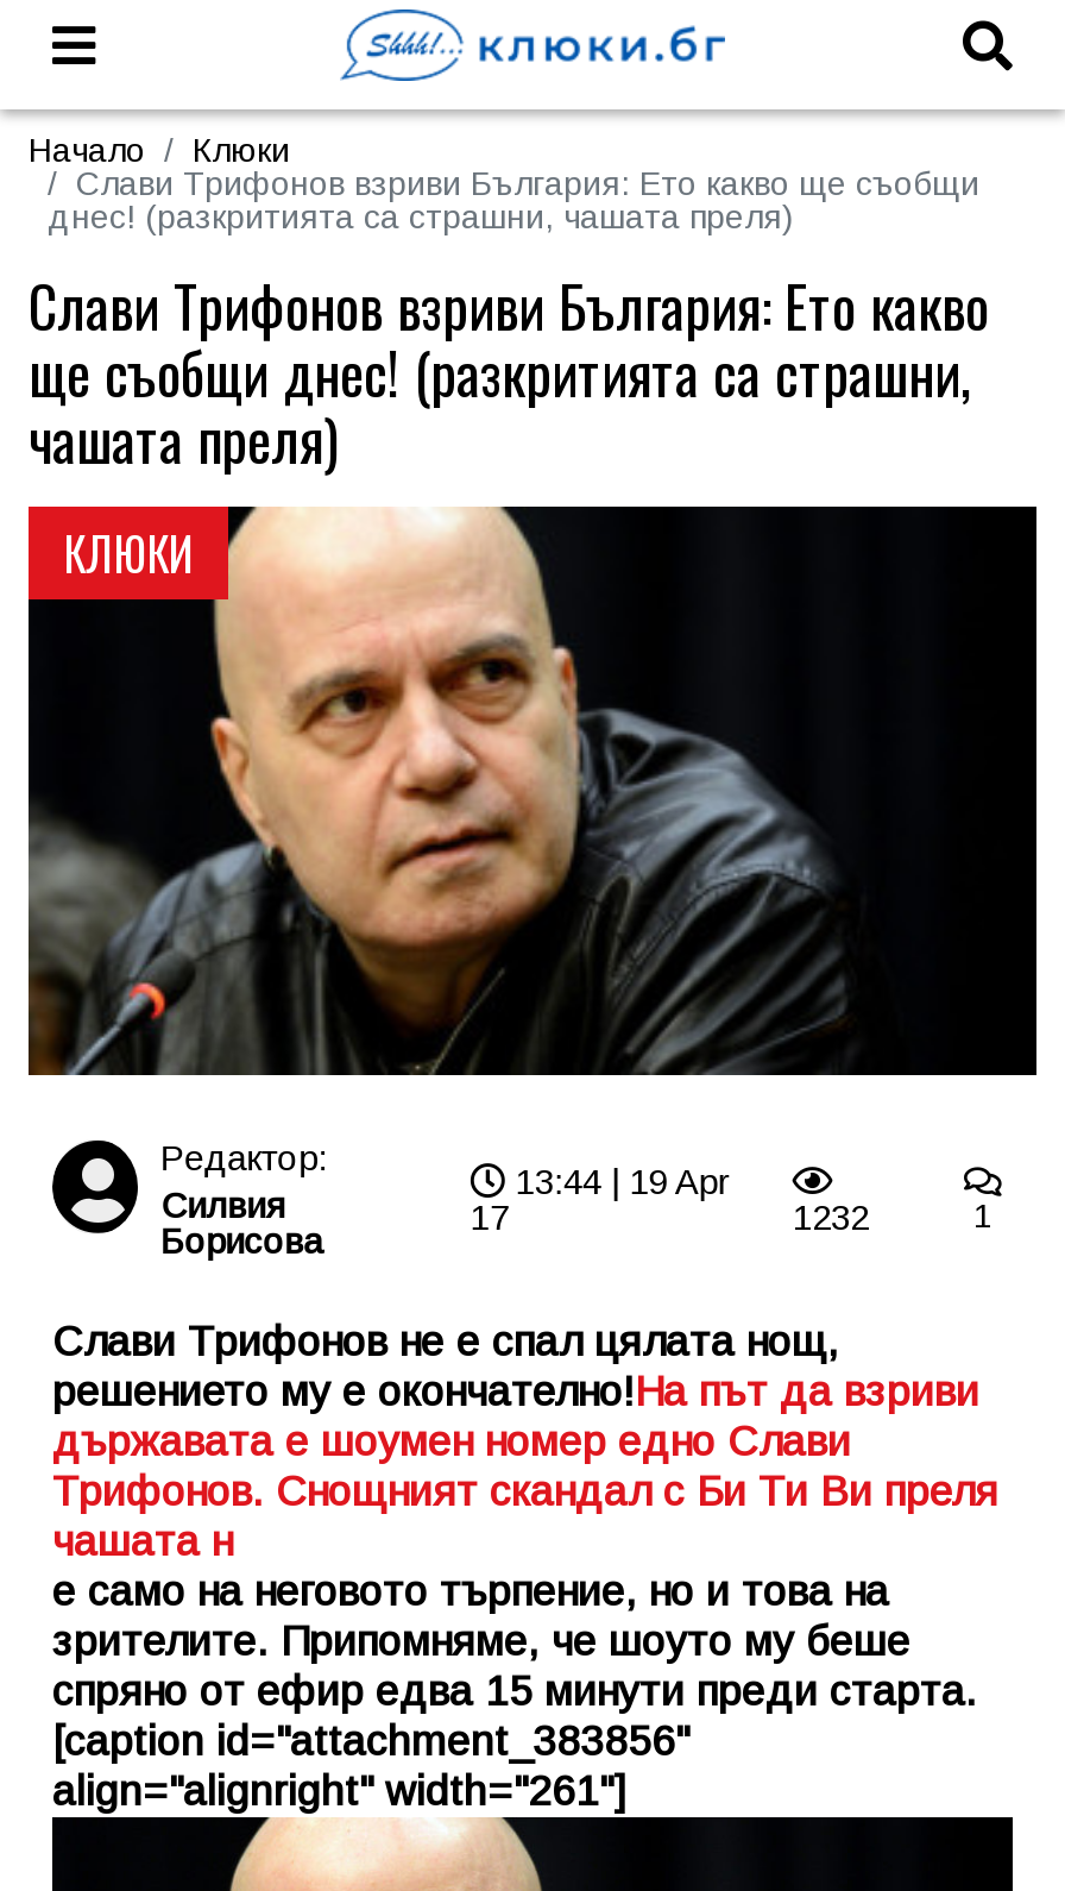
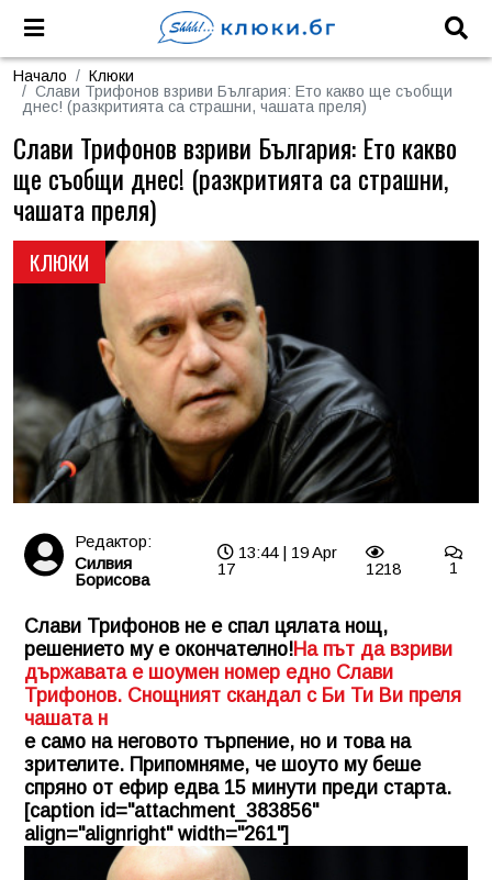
- 1232
+ 1218
